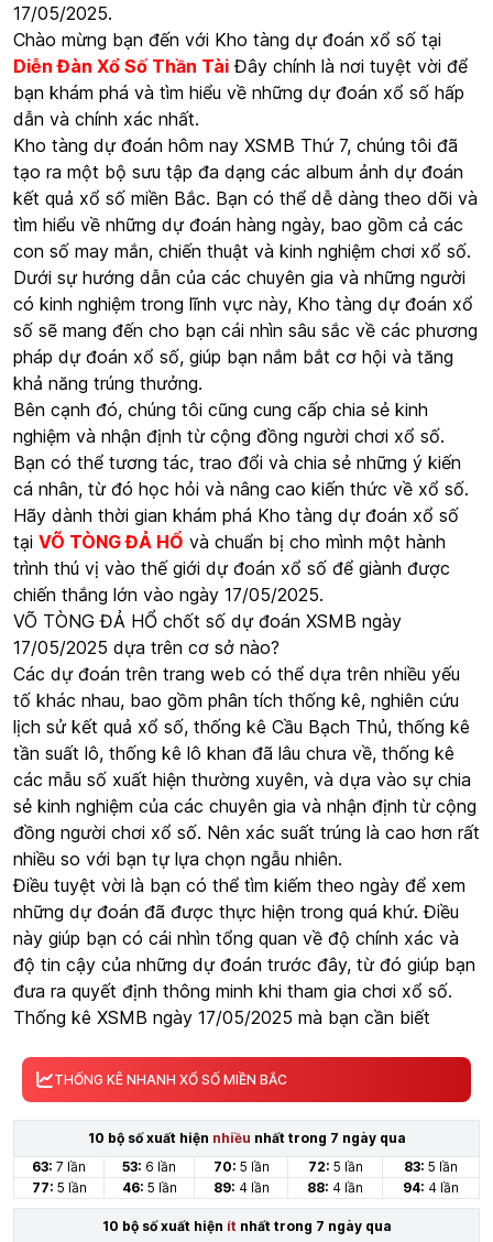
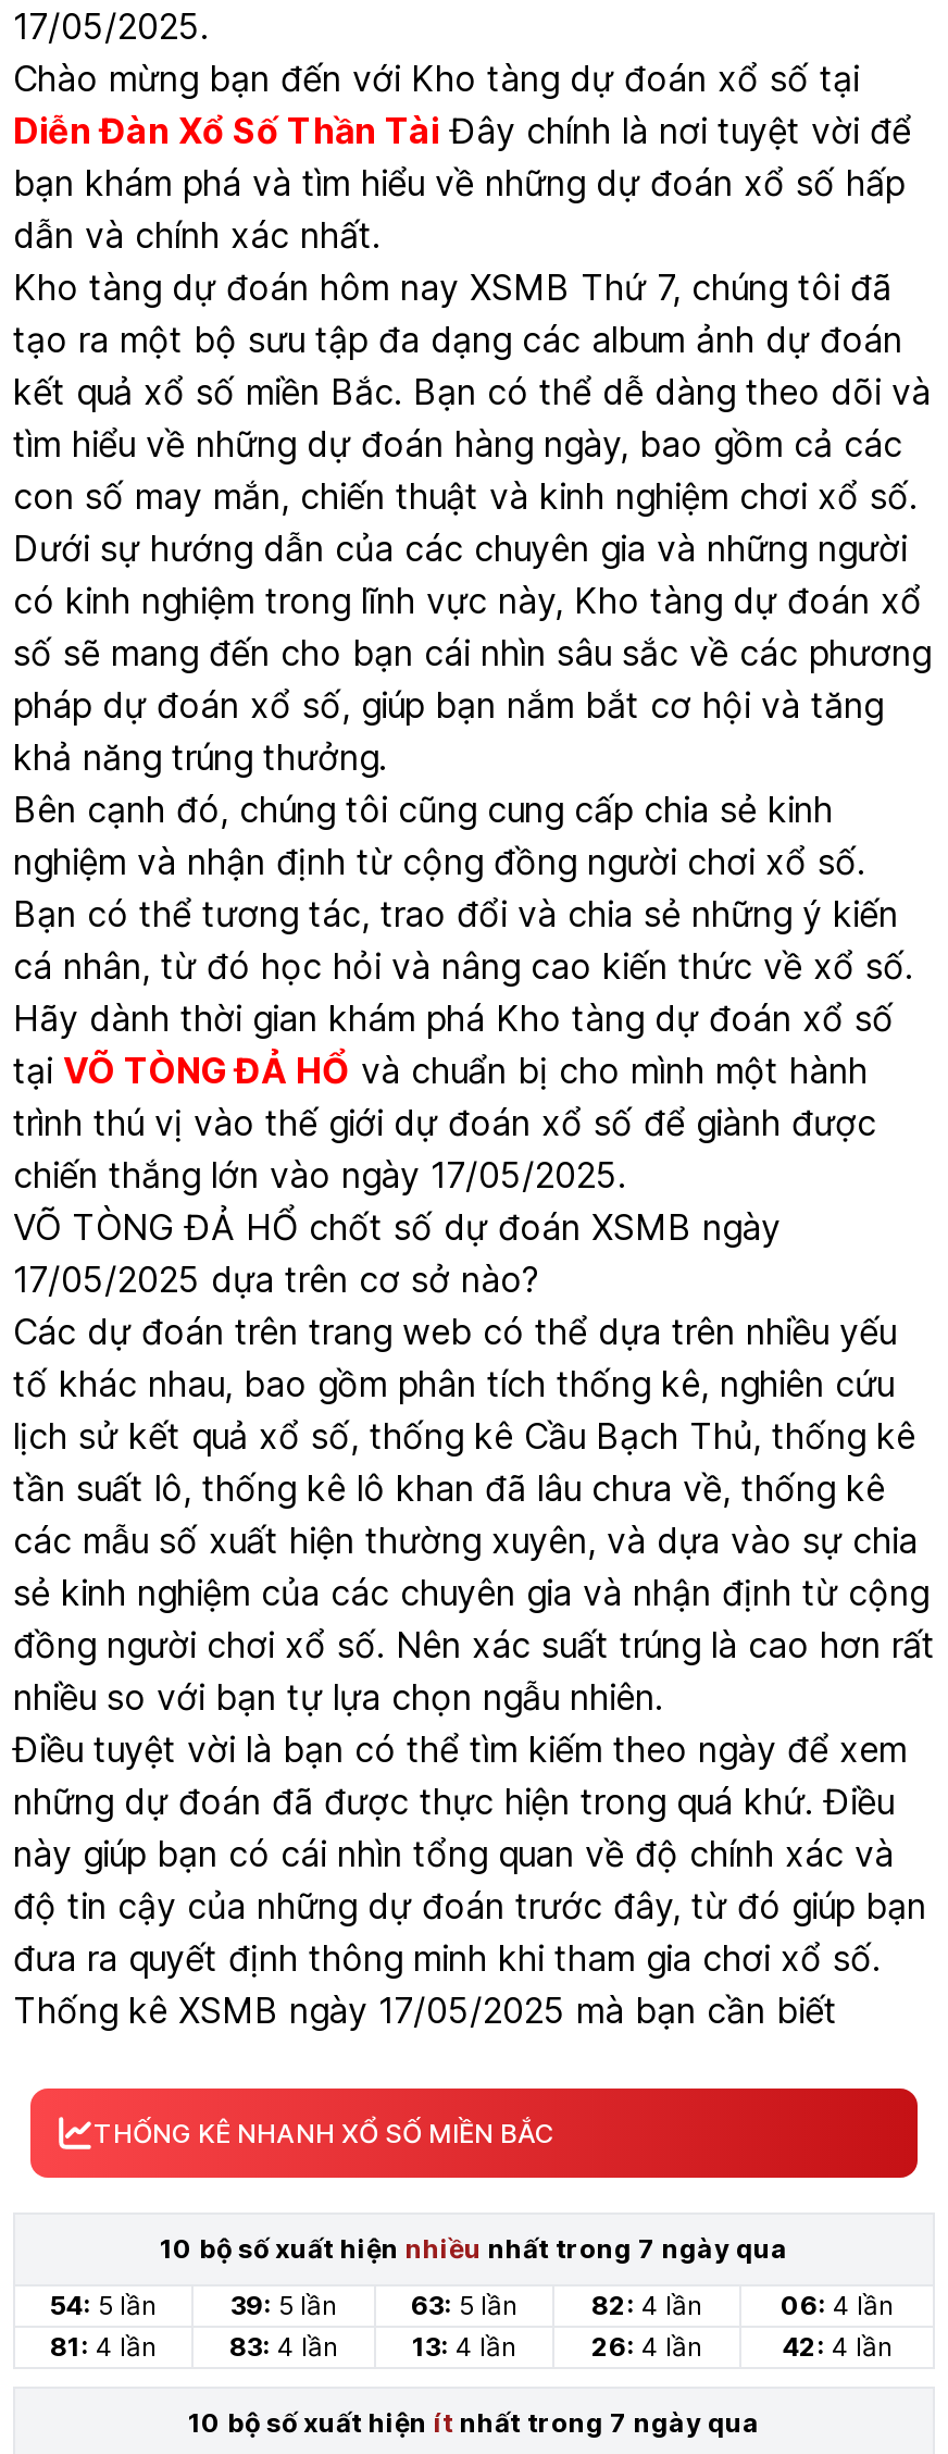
- 63: 7 lần
+ 54: 5 lần

- 53: 6 lần
+ 39: 5 lần

- 70: 5 lần
+ 63: 5 lần

- 72: 5 lần
+ 82: 4 lần

- 83: 5 lần
+ 06: 4 lần

- 77: 5 lần
+ 81: 4 lần

- 46: 5 lần
+ 83: 4 lần

- 89: 4 lần
+ 13: 4 lần

- 88: 4 lần
+ 26: 4 lần

- 94: 4 lần
+ 42: 4 lần
